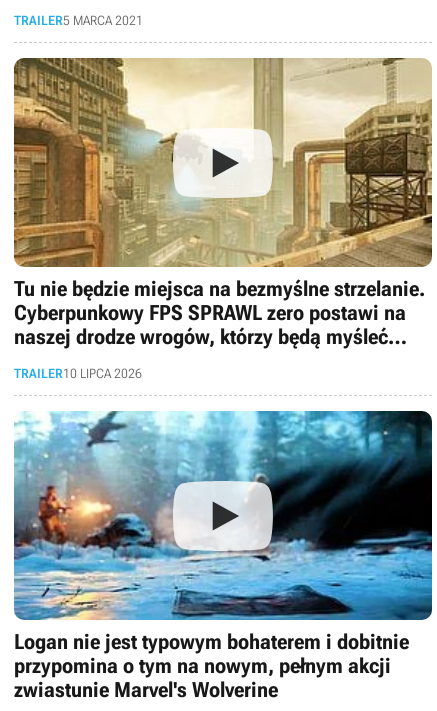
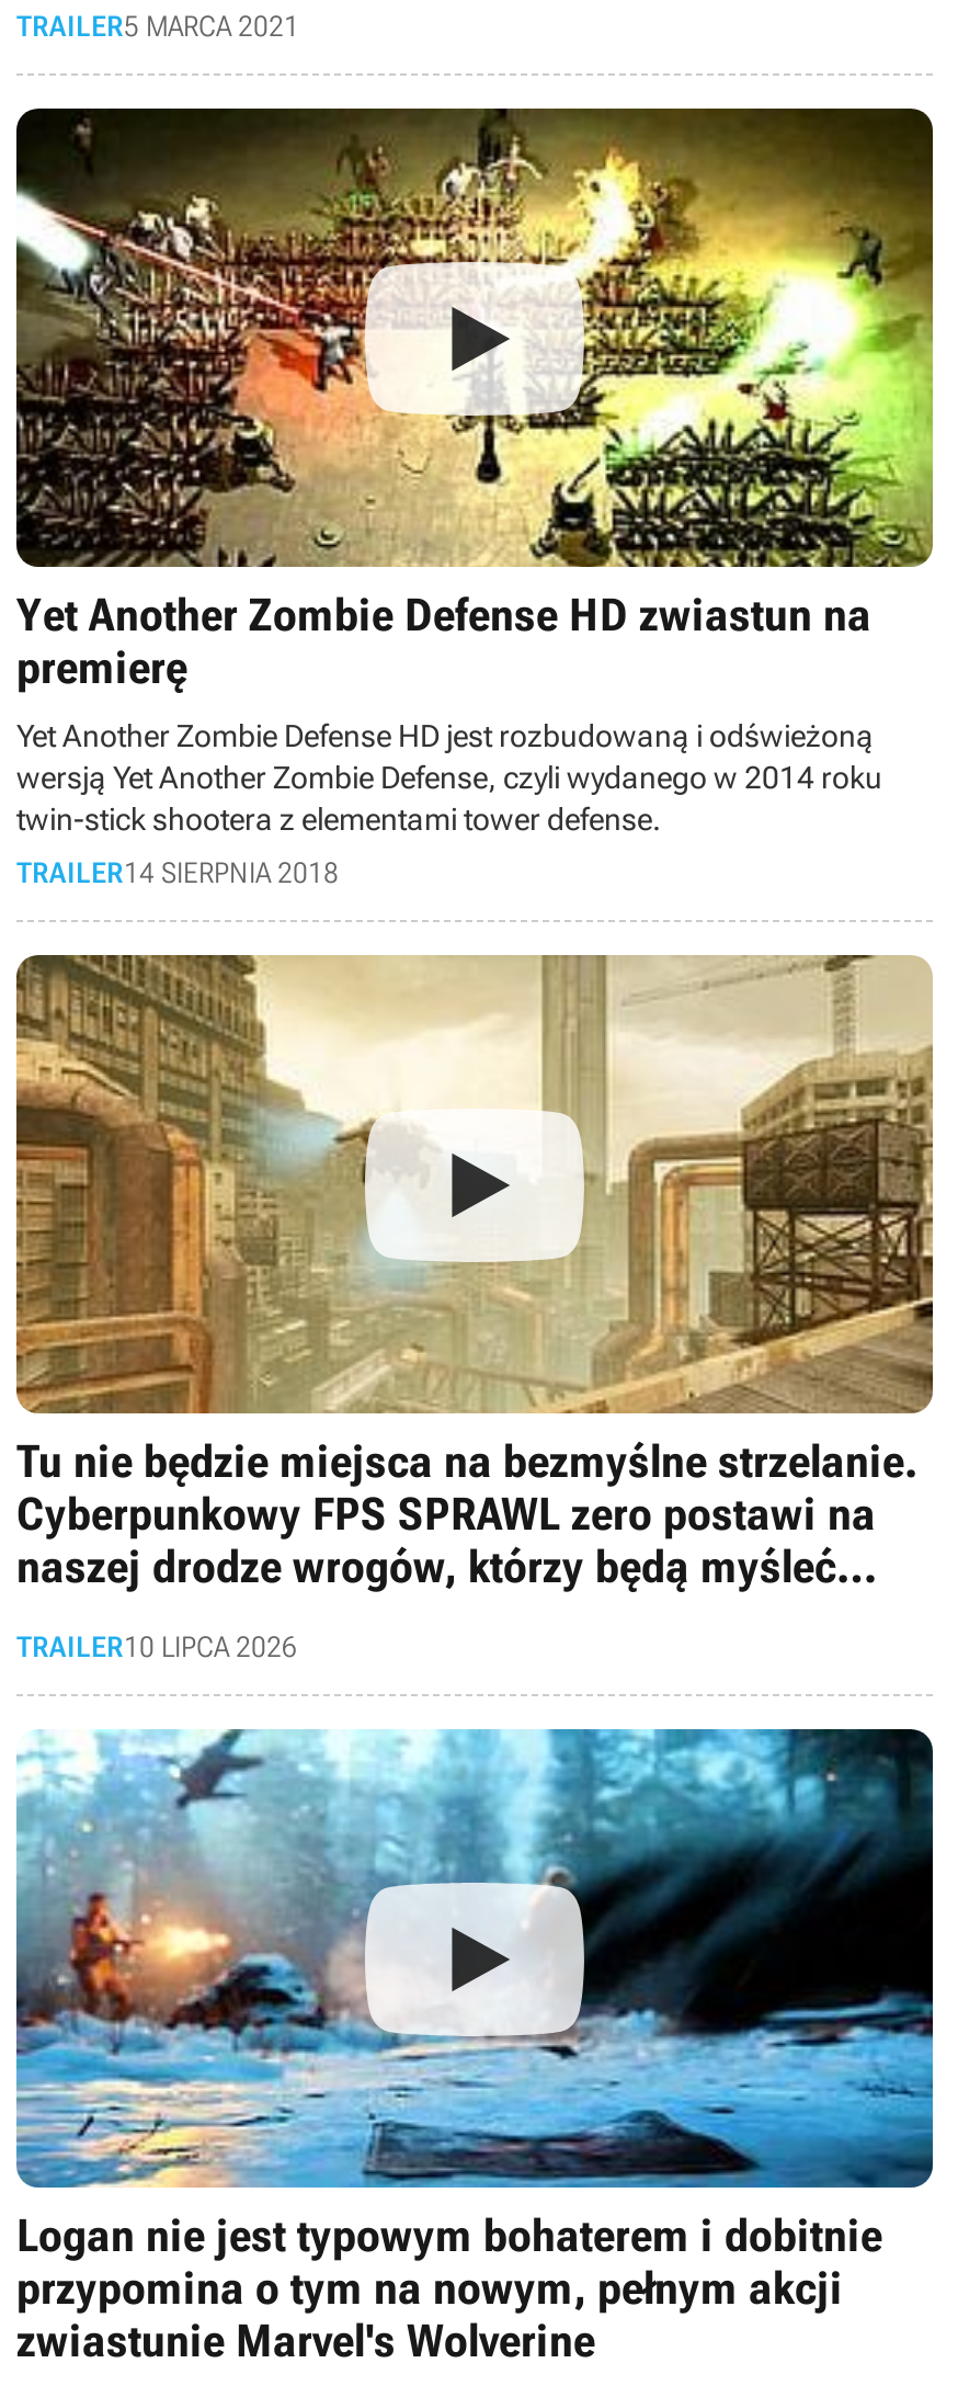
+ [image]
+ Yet Another Zombie Defense HD zwiastun na
+ premierę
+ Yet Another Zombie Defense HD jest rozbudowaną i odświeżoną
+ wersją Yet Another Zombie Defense, czyli wydanego w 2014 roku
+ twin-stick shootera z elementami tower defense.
+ TRAILER14 SIERPNIA 2018
